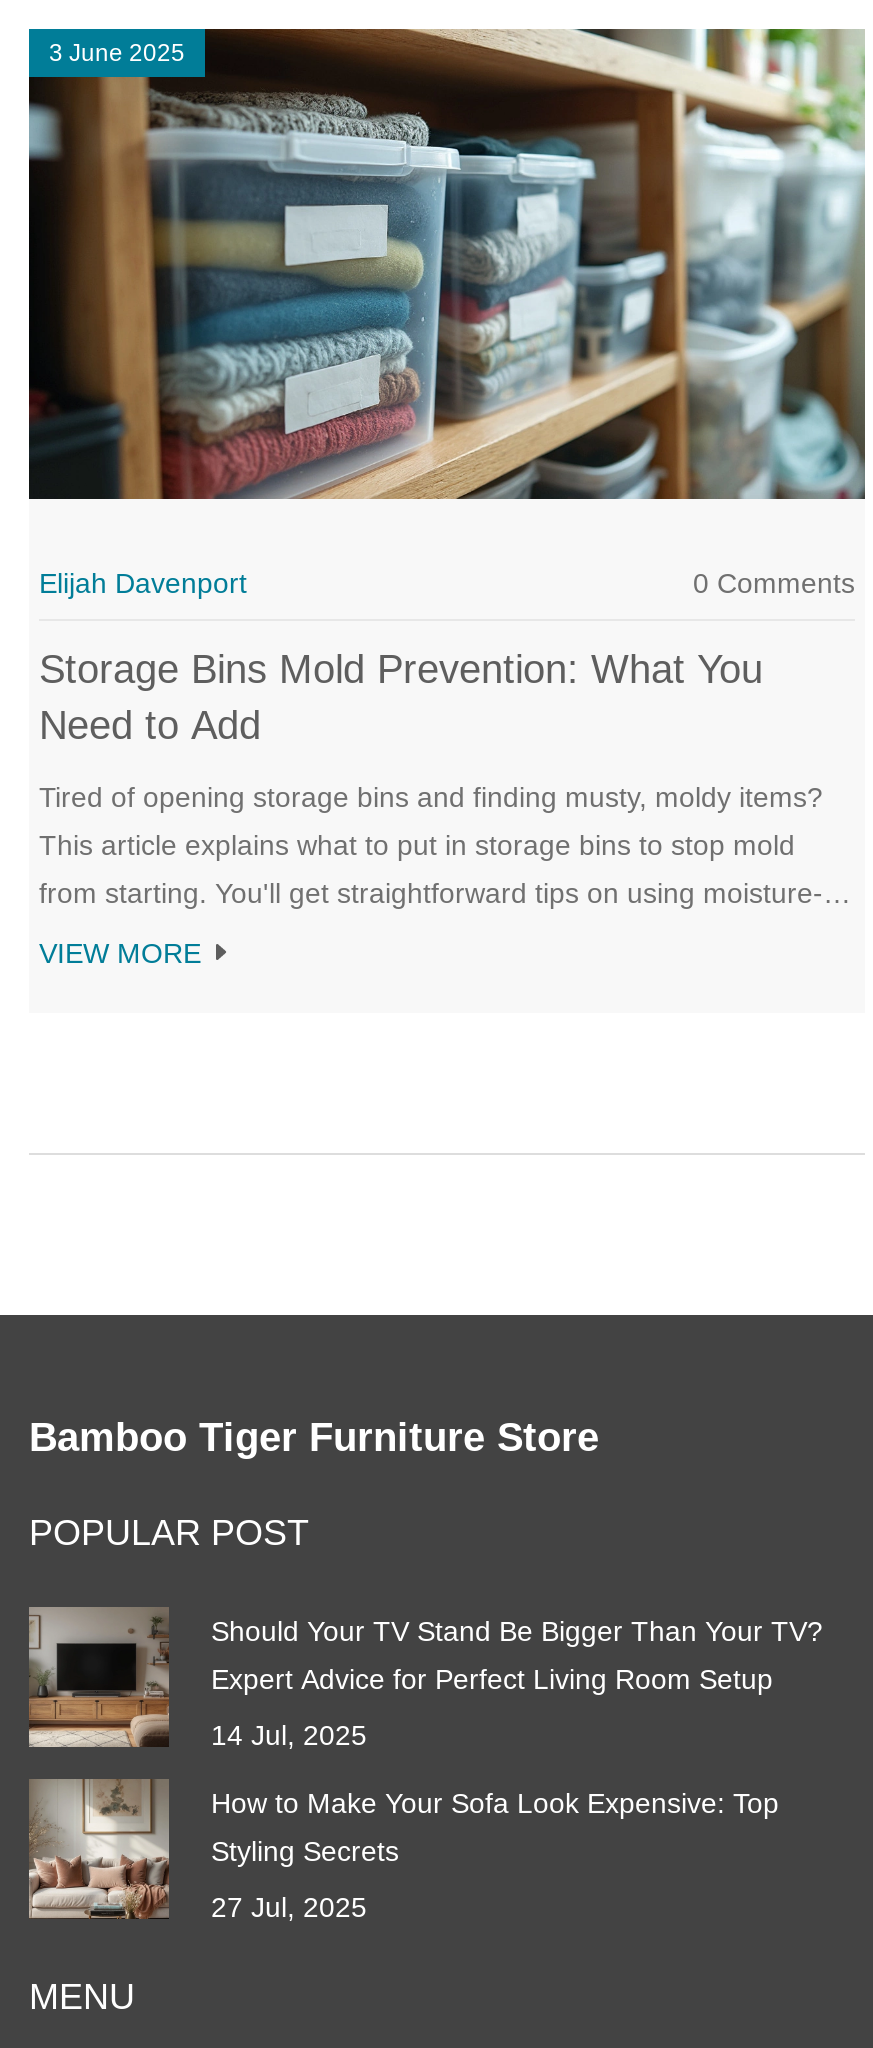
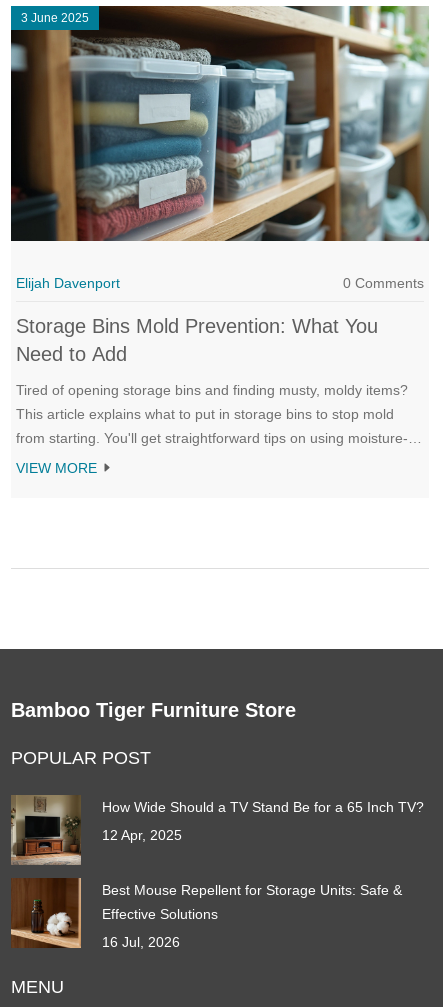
- [image]
- Should Your TV Stand Be Bigger Than Your TV?
- Expert Advice for Perfect Living Room Setup
- 14 Jul, 2025
- How to Make Your Sofa Look Expensive: Top
- Styling Secrets
- 27 Jul, 2025
+ [image]
+ How Wide Should a TV Stand Be for a 65 Inch TV?
+ 12 Apr, 2025
+ Best Mouse Repellent for Storage Units: Safe &
+ Effective Solutions
+ 16 Jul, 2026

- [image]
+ [image]
